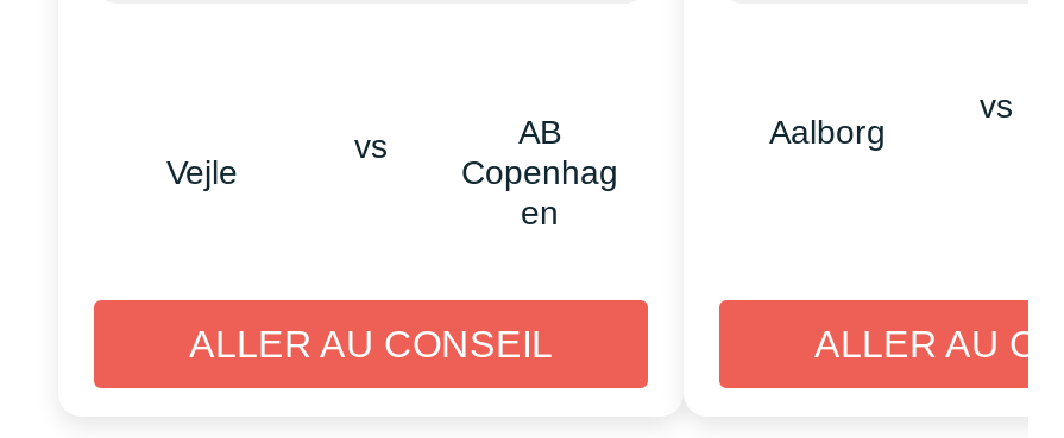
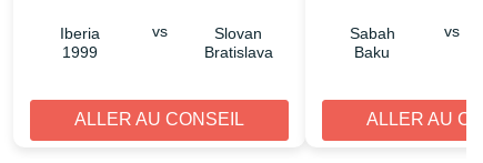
- AB
- Copenhag
- en
+ Slovan
+ Bratislava

- Aalborg
+ Sabah
+ Baku

- Vejle
+ Iberia
+ 1999
